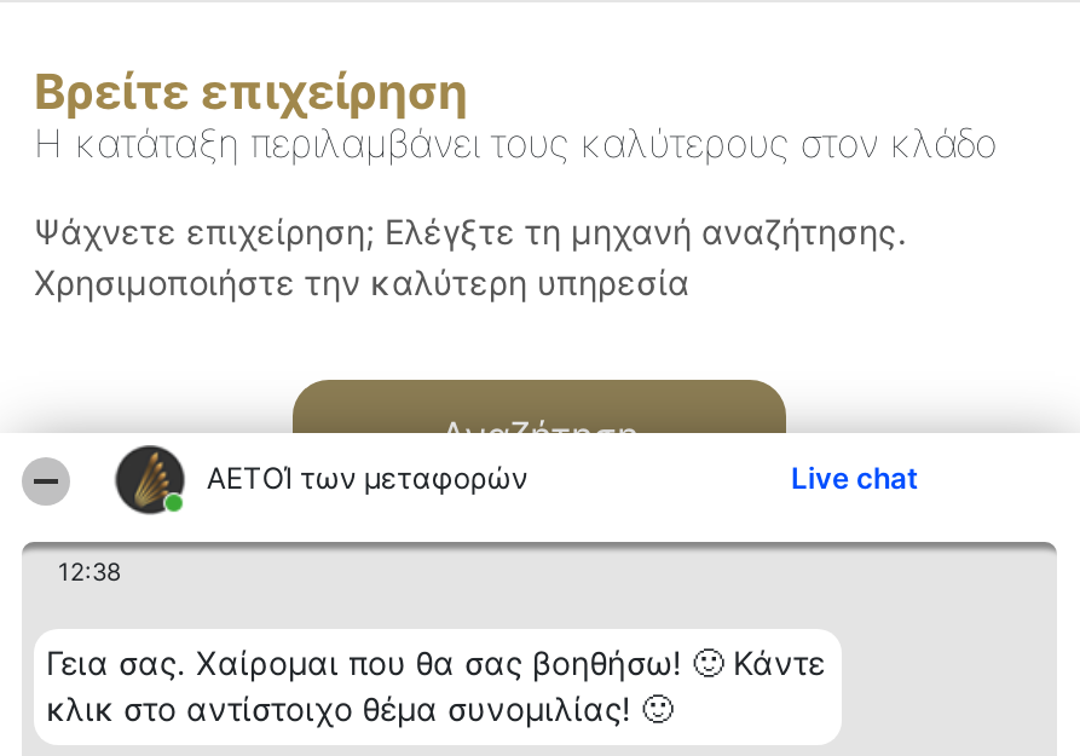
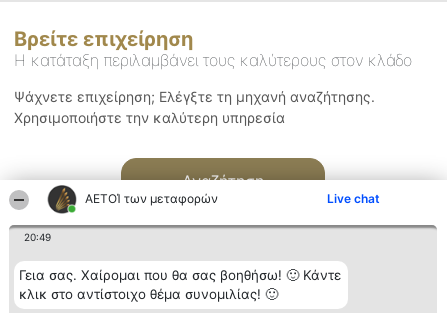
- 12:38
+ 20:49
